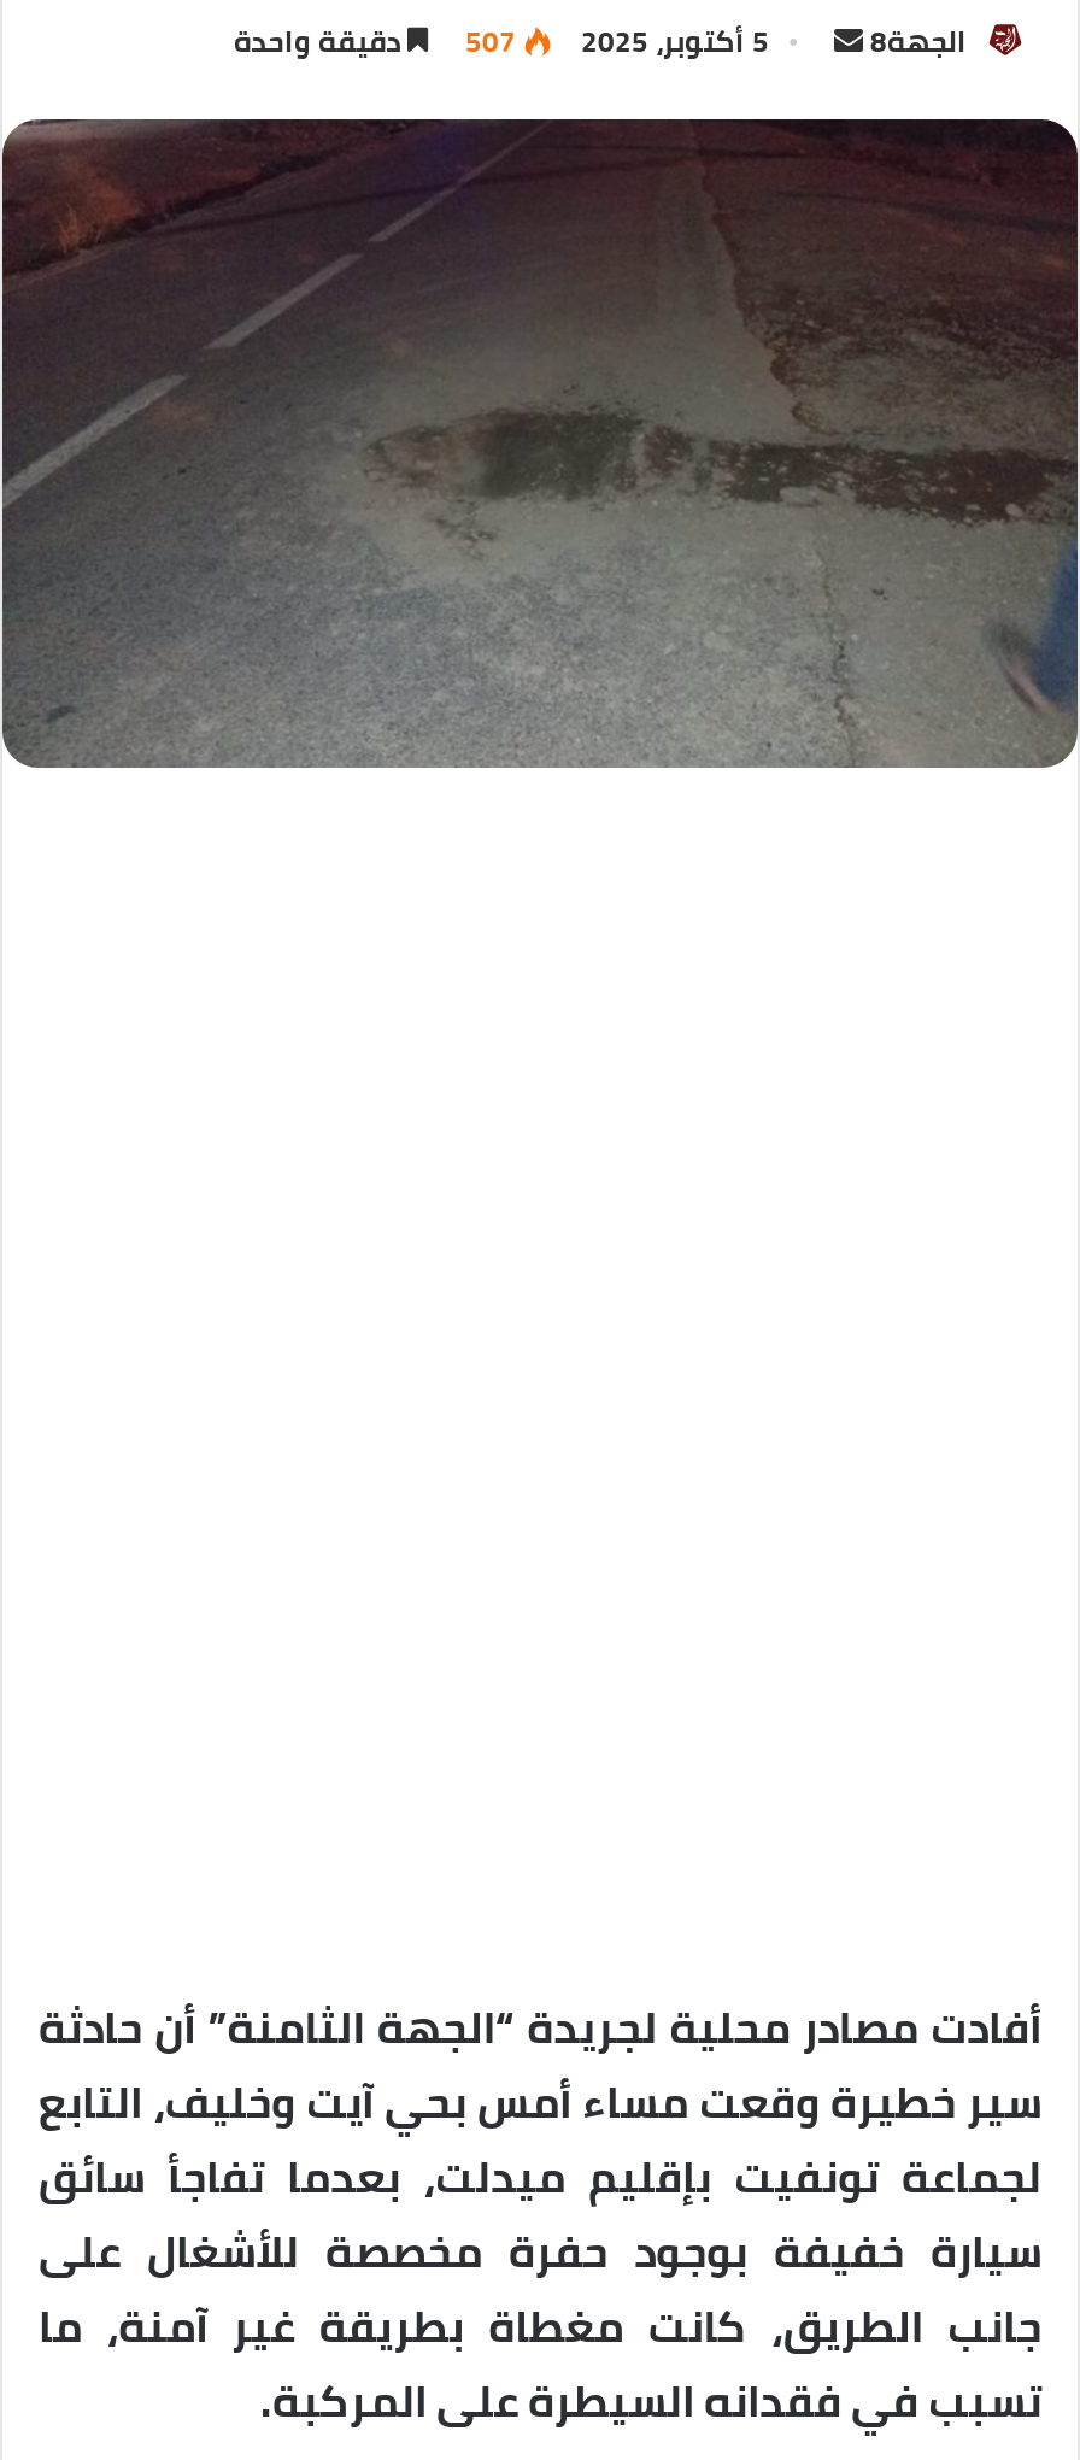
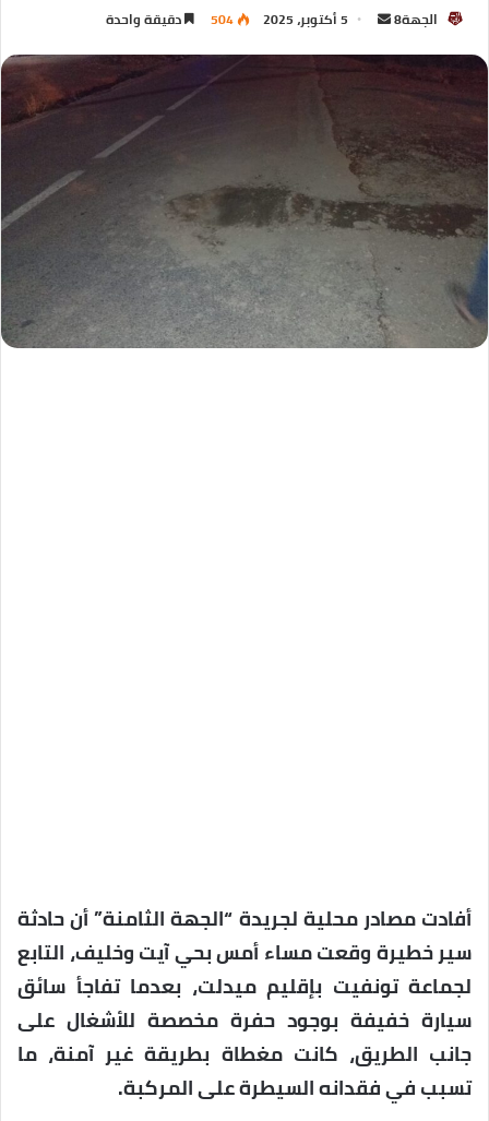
- 507 دقيقة واحدة
+ 504 دقيقة واحدة
